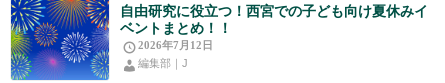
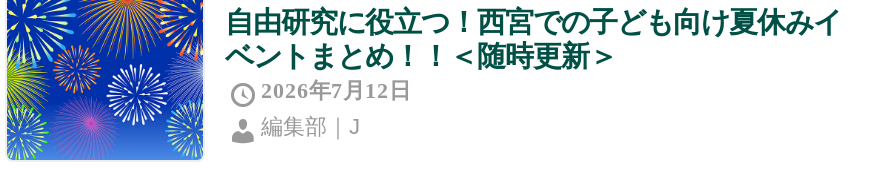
- ベントまとめ！！
+ ベントまとめ！！＜随時更新＞
